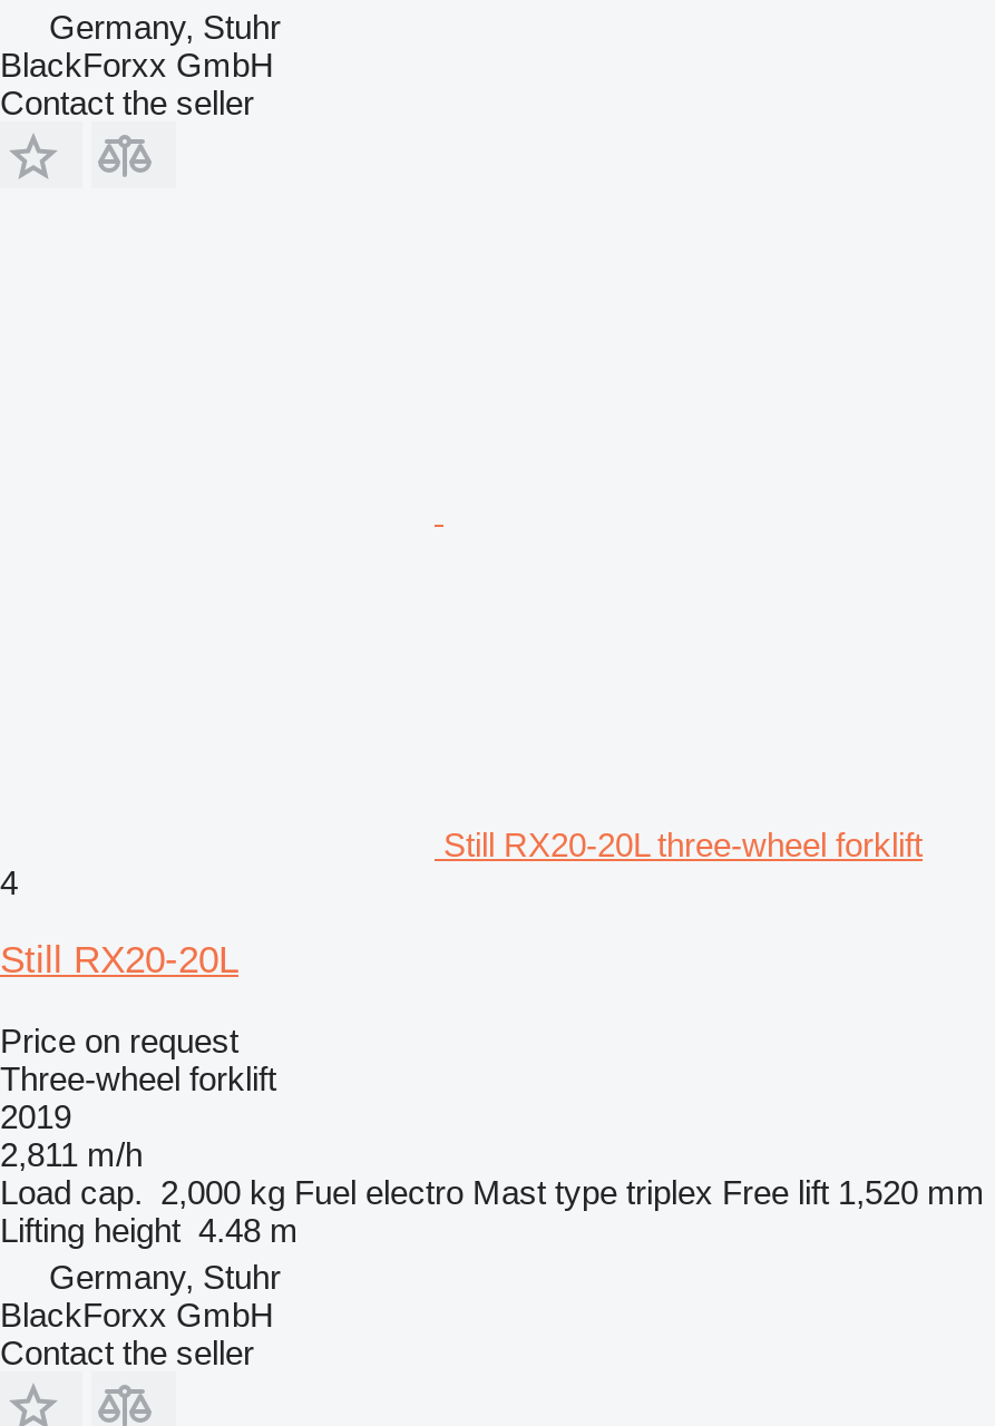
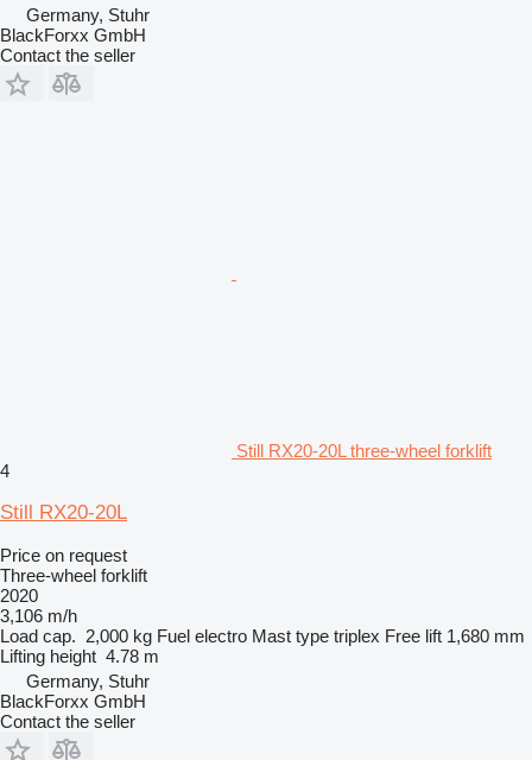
- 2019
+ 2020

- 2,811 m/h
+ 3,106 m/h

- Load cap. 2,000 kg Fuel electro Mast type triplex Free lift 1,520 mm
+ Load cap. 2,000 kg Fuel electro Mast type triplex Free lift 1,680 mm

- Lifting height 4.48 m
+ Lifting height 4.78 m
